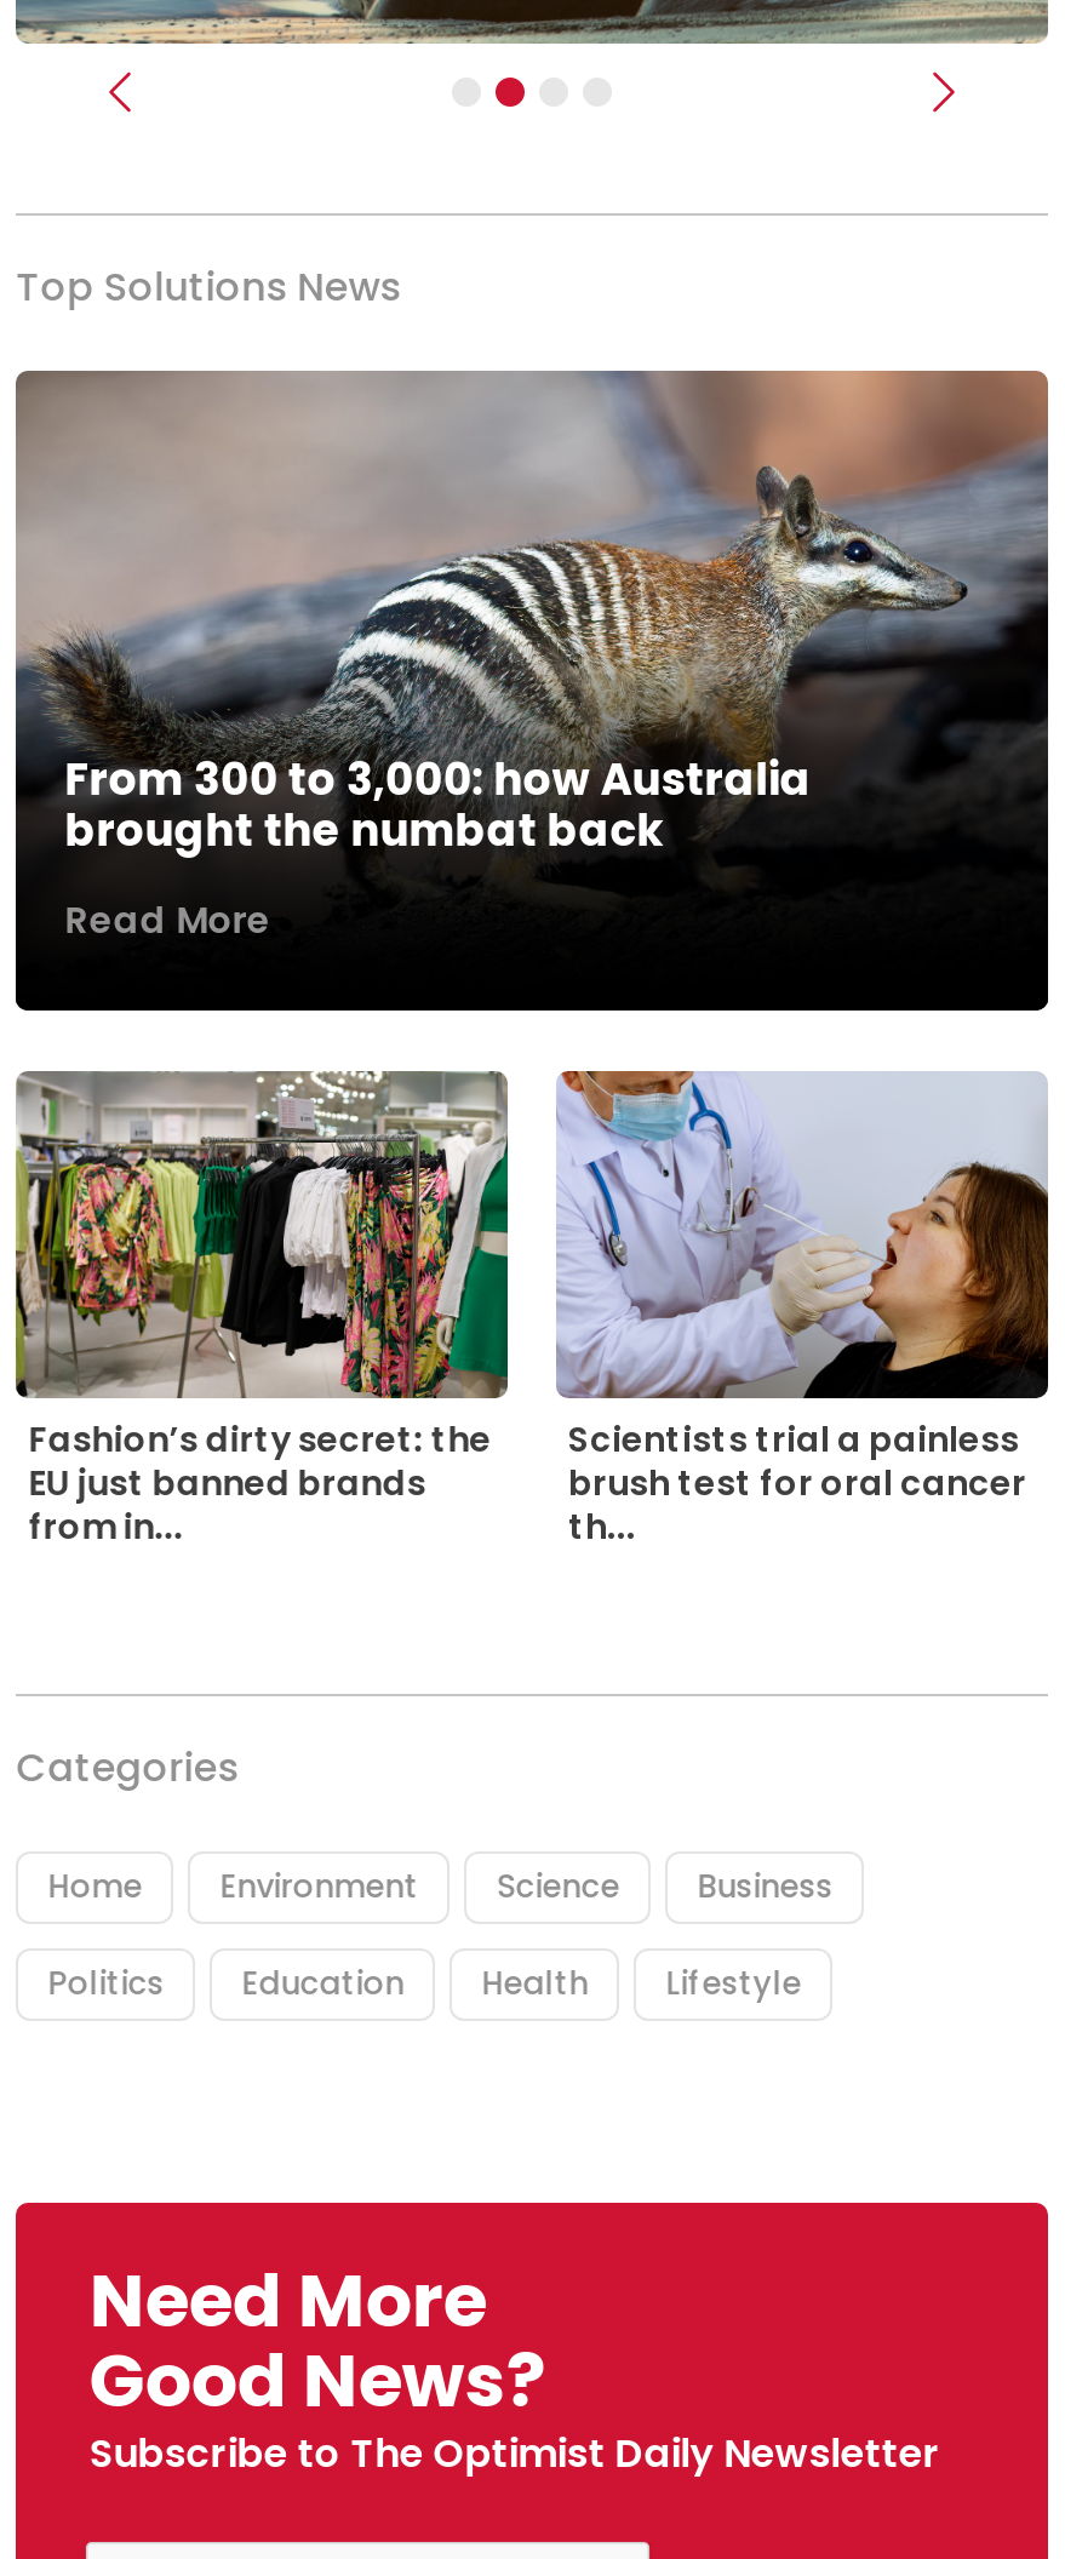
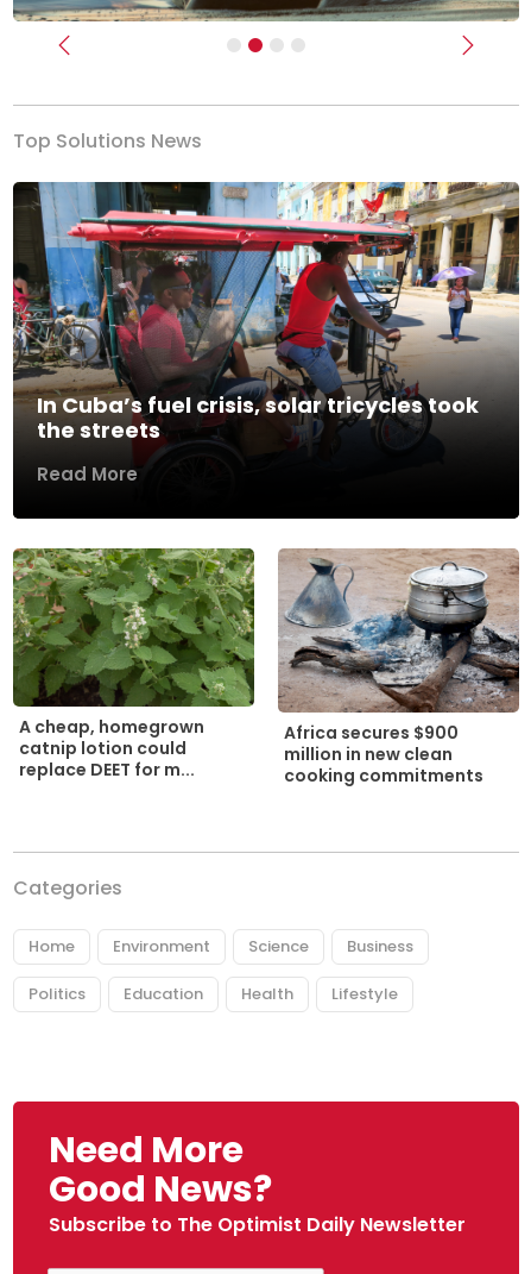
- [image]
- From 300 to 3,000: how Australia
- brought the numbat back
+ [image]
+ In Cuba’s fuel crisis, solar tricycles took
+ the streets

- [image]
- Fashion’s dirty secret: the
- EU just banned brands
- from in...
+ [image]
+ A cheap, homegrown
+ catnip lotion could
+ replace DEET for m...

- [image]
- Scientists trial a painless
- brush test for oral cancer
- th...
+ [image]
+ Africa secures $900
+ million in new clean
+ cooking commitments
